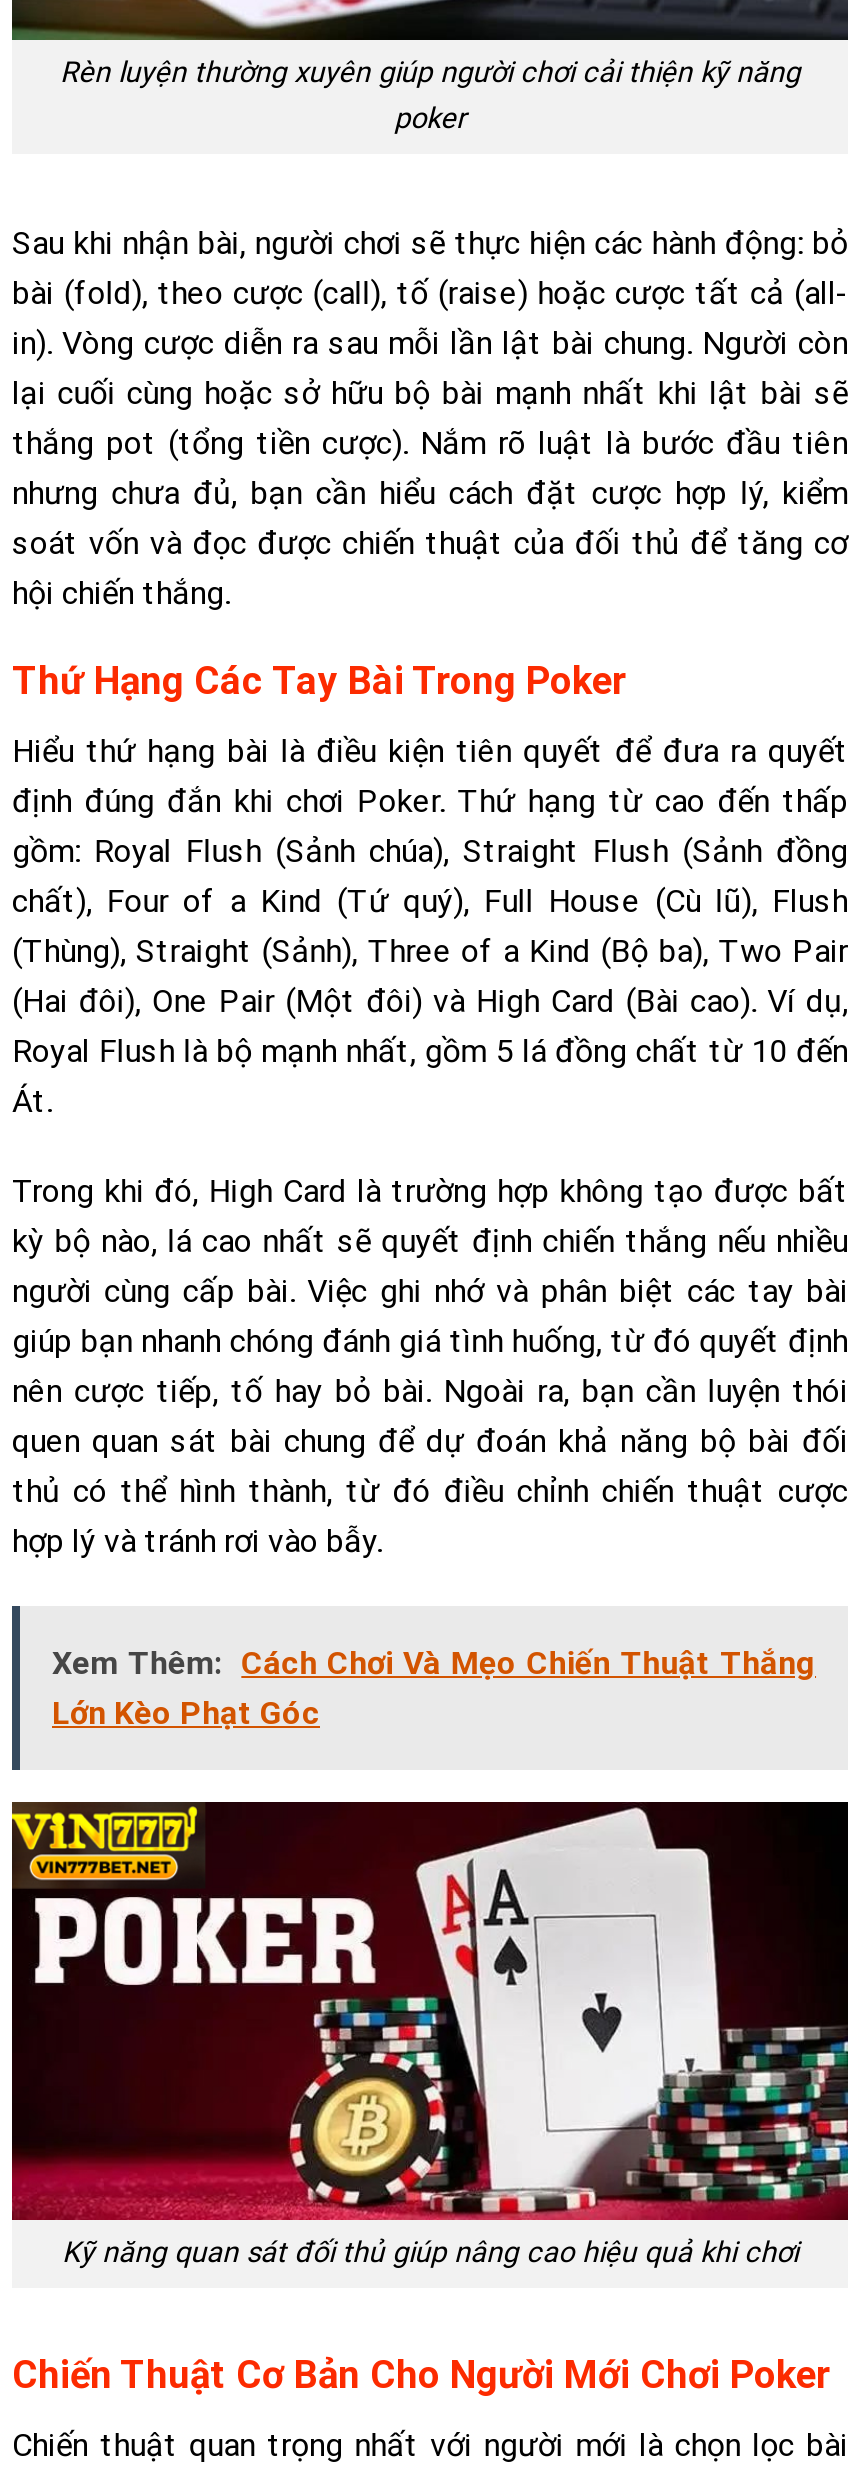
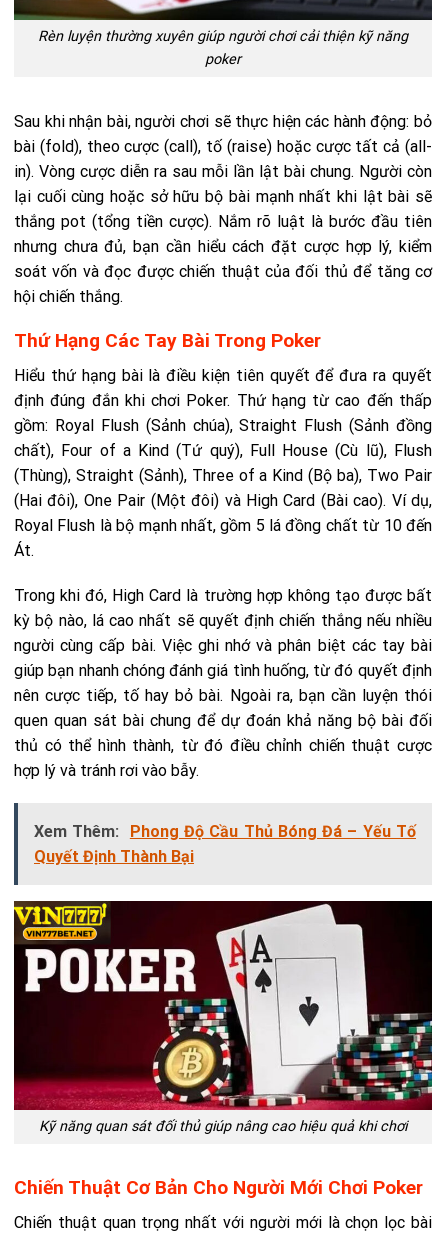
- Xem Thêm: Cách Chơi Và Mẹo Chiến Thuật Thắng
- Lớn Kèo Phạt Góc
+ Xem Thêm: Phong Độ Cầu Thủ Bóng Đá – Yếu Tố
+ Quyết Định Thành Bại
